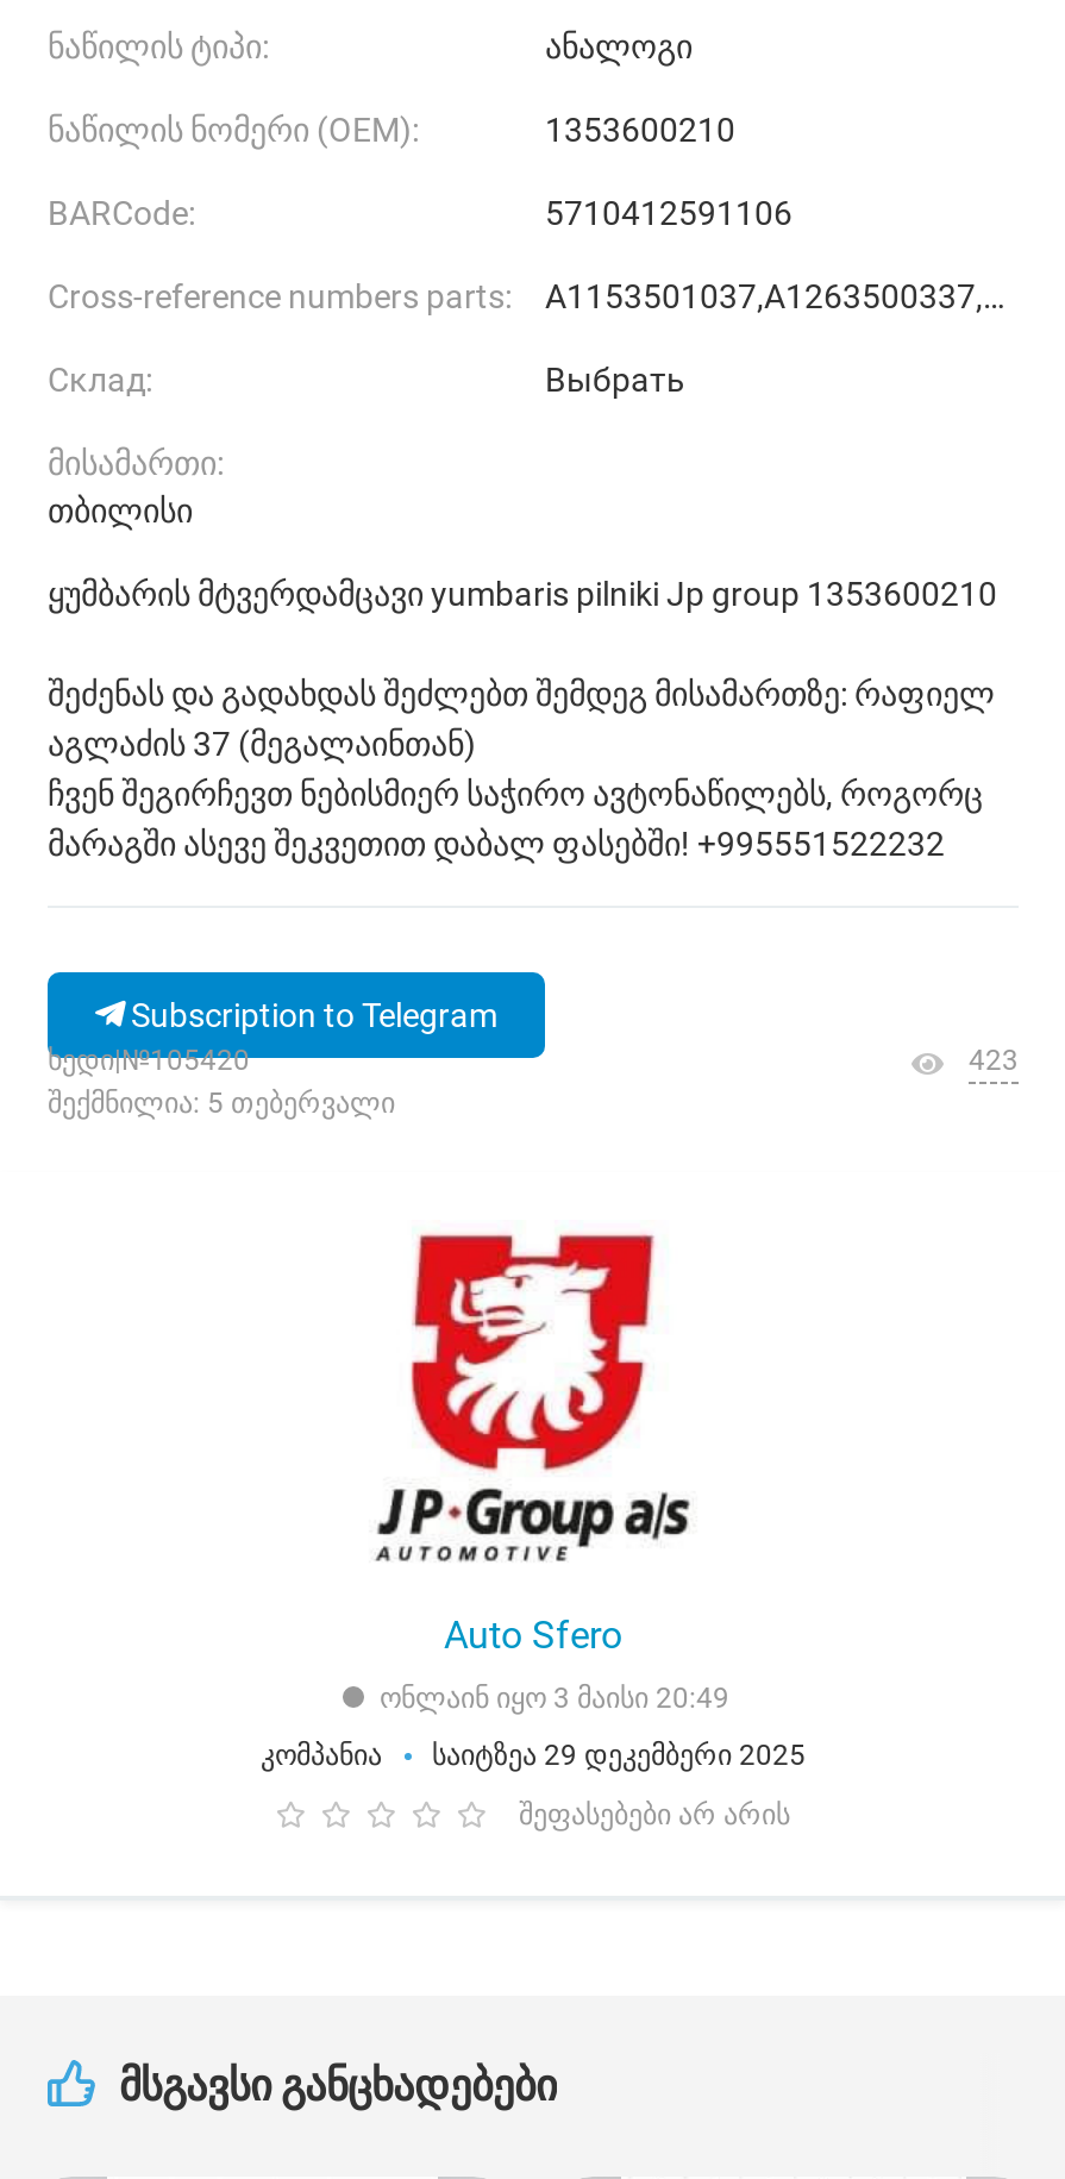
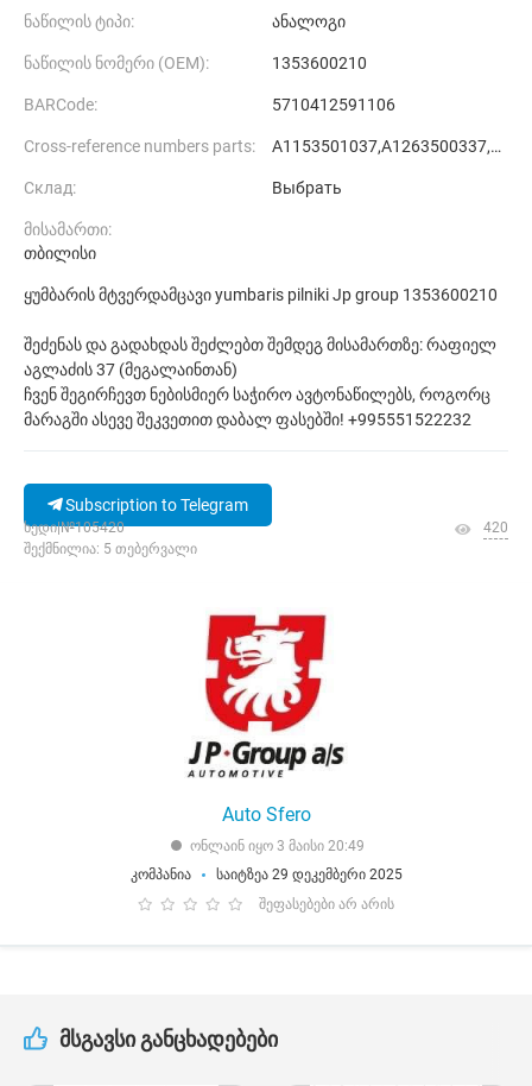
- 423
+ 420
